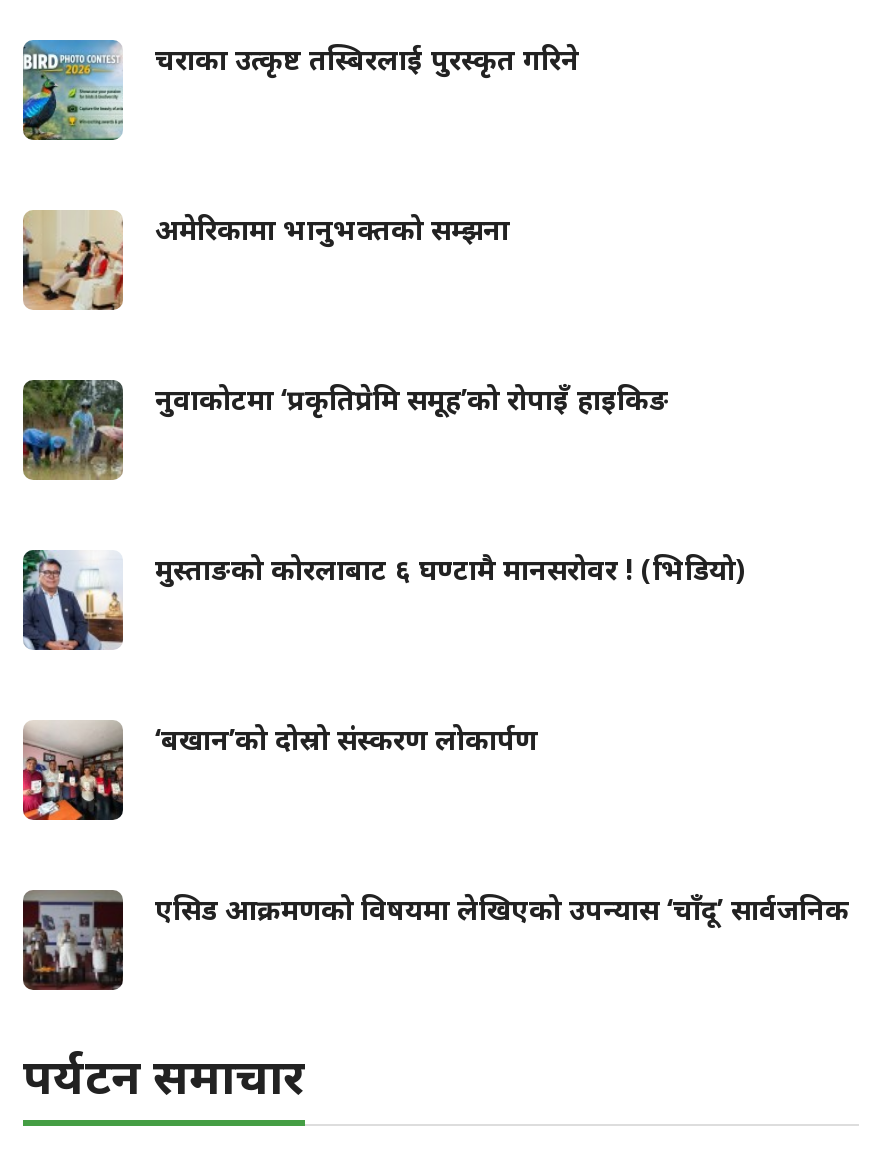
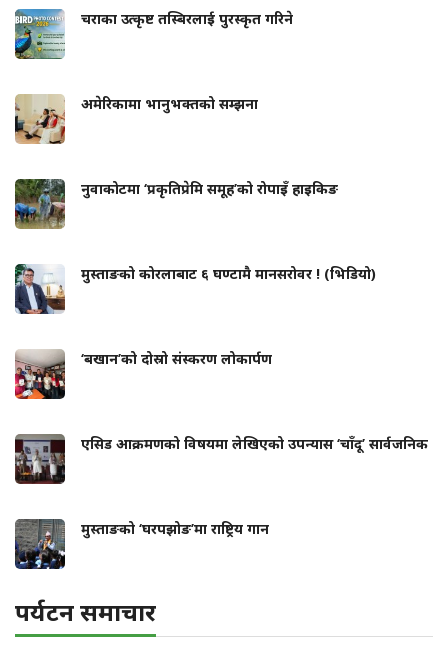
+ [image]
+ मुस्ताङको ‘घरपझोङ’मा राष्ट्रिय गान
